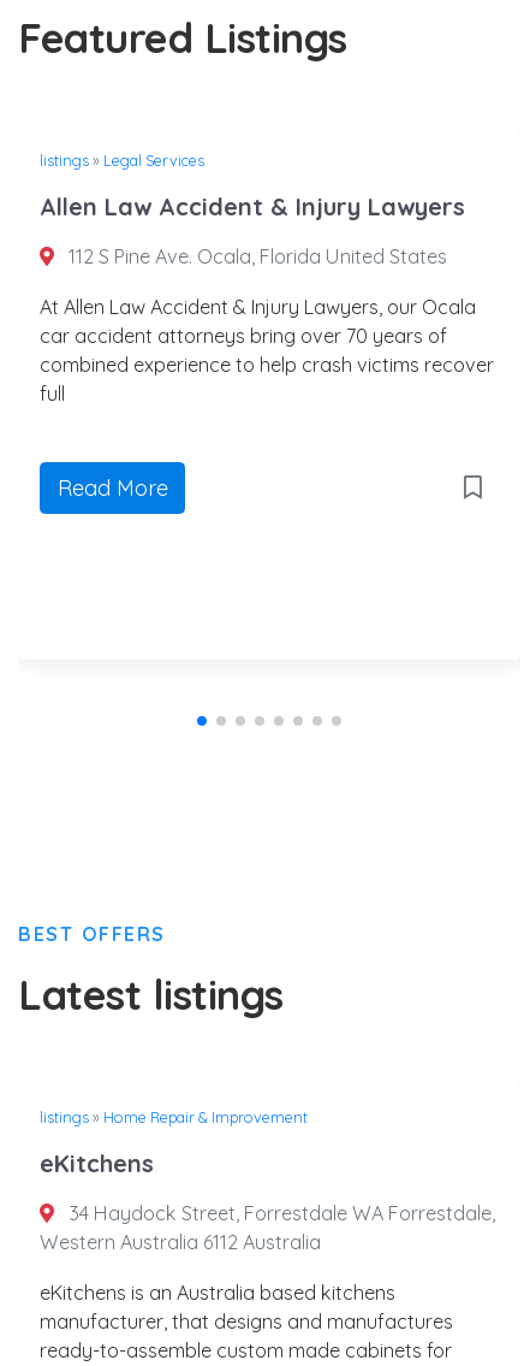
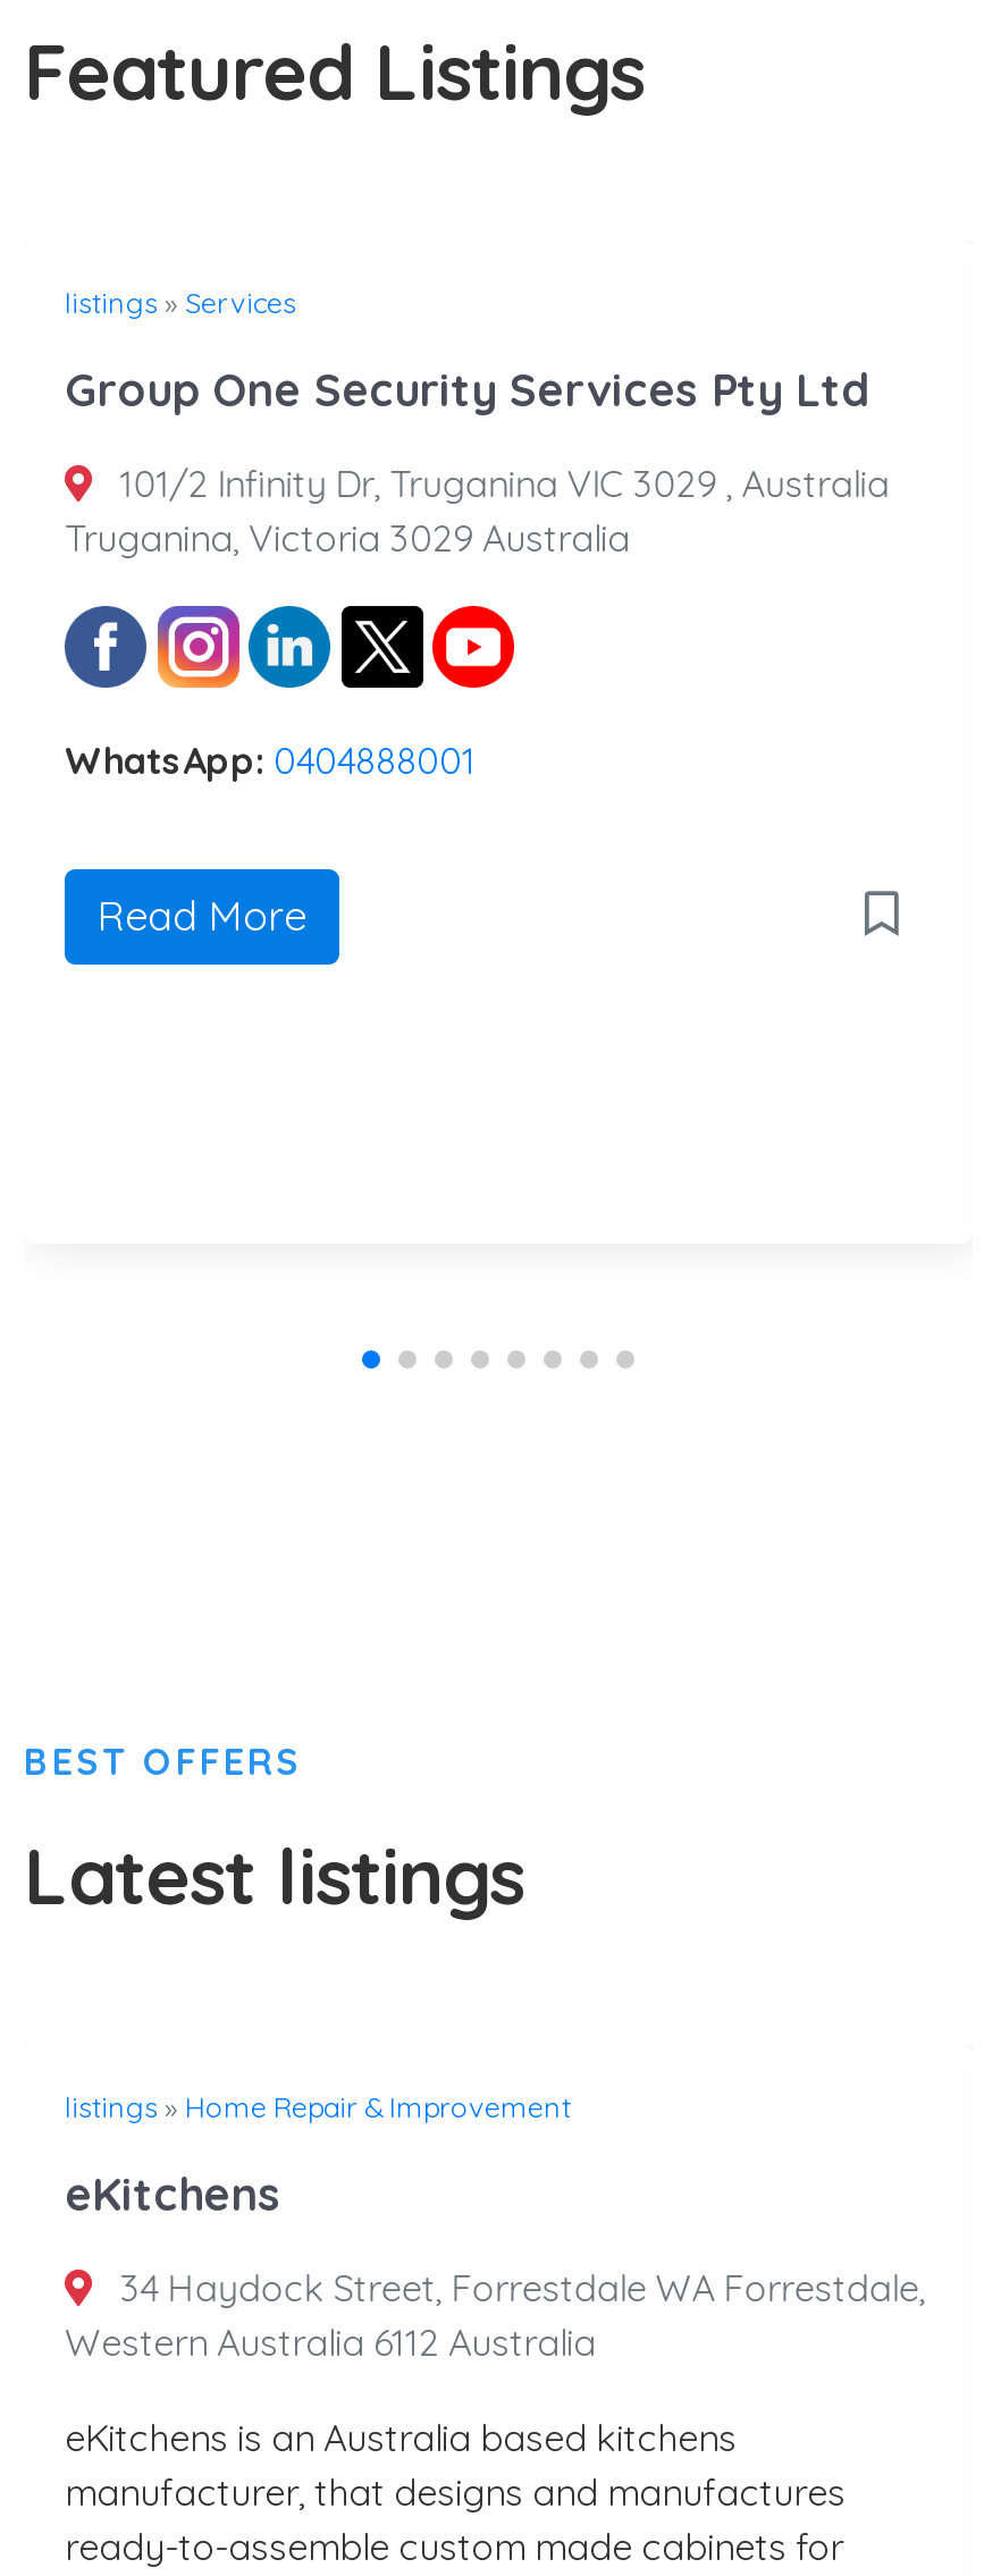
- listings» Legal Services
+ listings» Services

- Allen Law Accident & Injury Lawyers
+ Group One Security Services Pty Ltd

- 112 S Pine Ave. Ocala, Florida United States
+ 101/2 Infinity Dr, Truganina VIC 3029 , Australia
+ Truganina, Victoria 3029 Australia

- At Allen Law Accident & Injury Lawyers, our Ocala
- car accident attorneys bring over 70 years of
- combined experience to help crash victims recover
- full
+ WhatsApp: 0404888001
